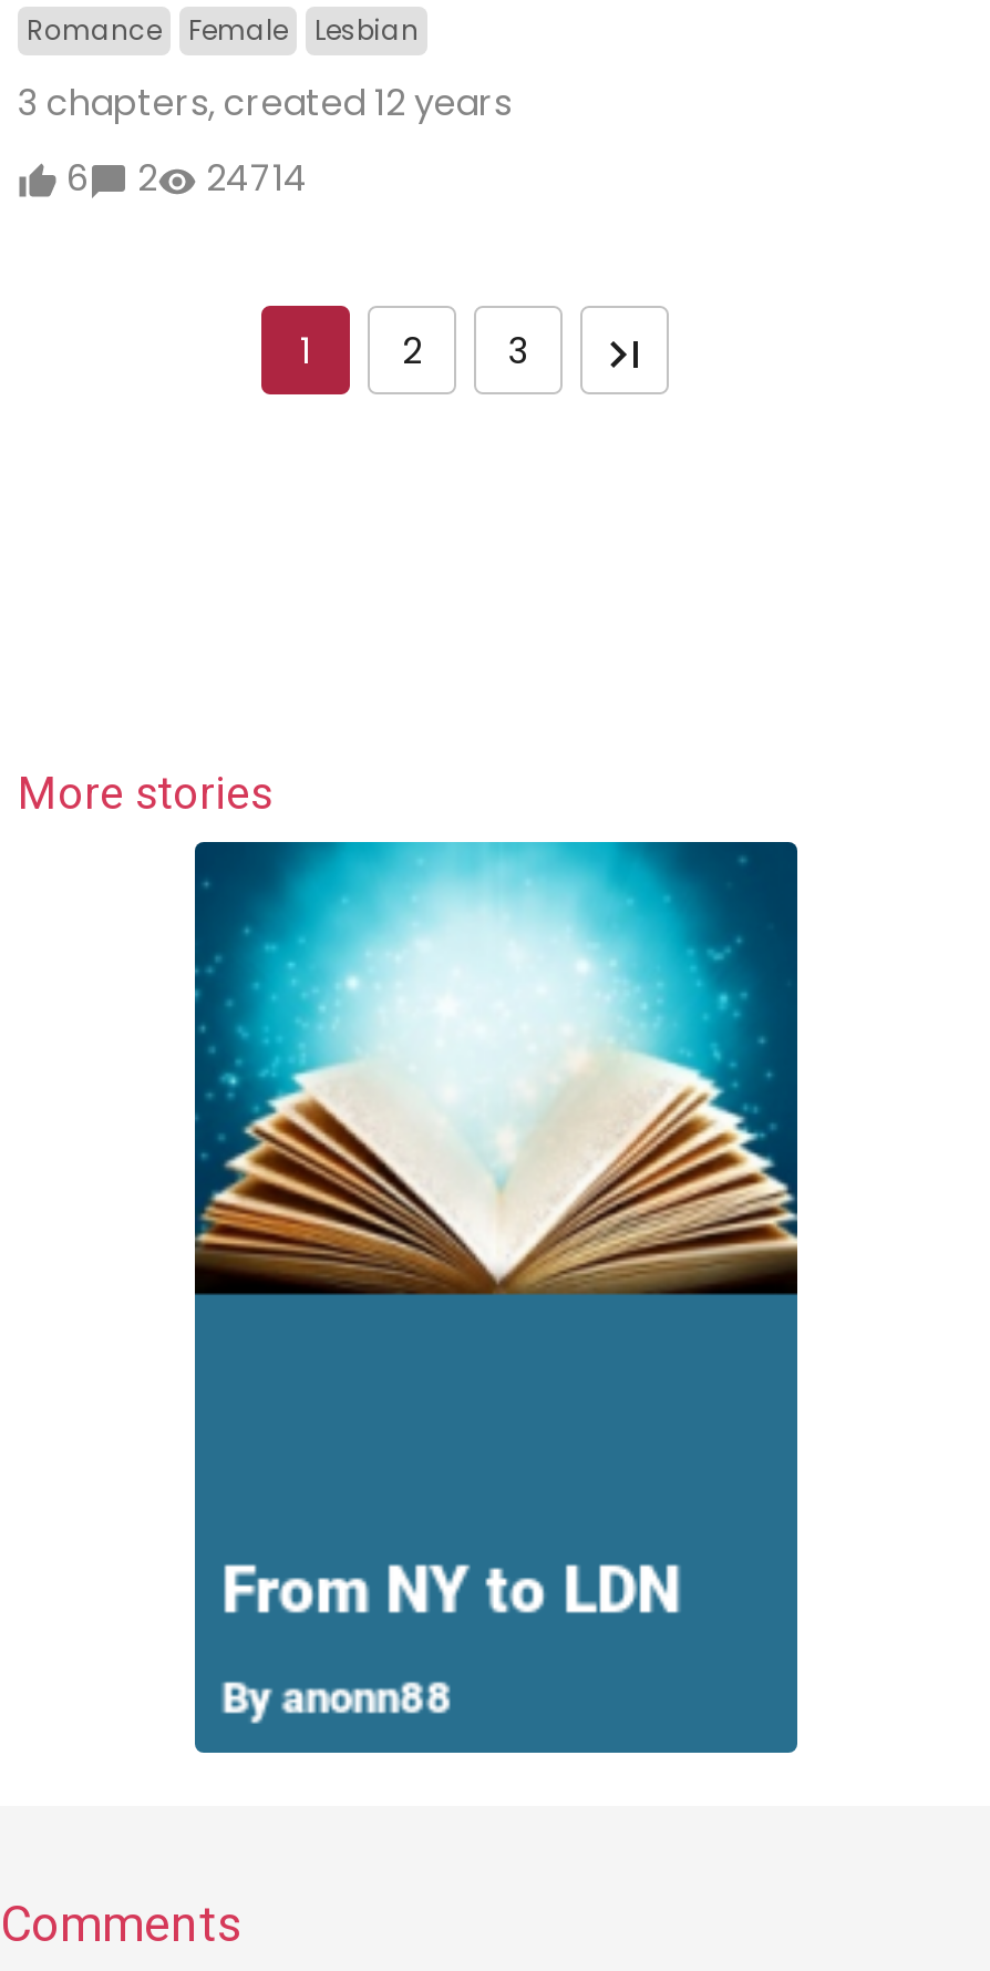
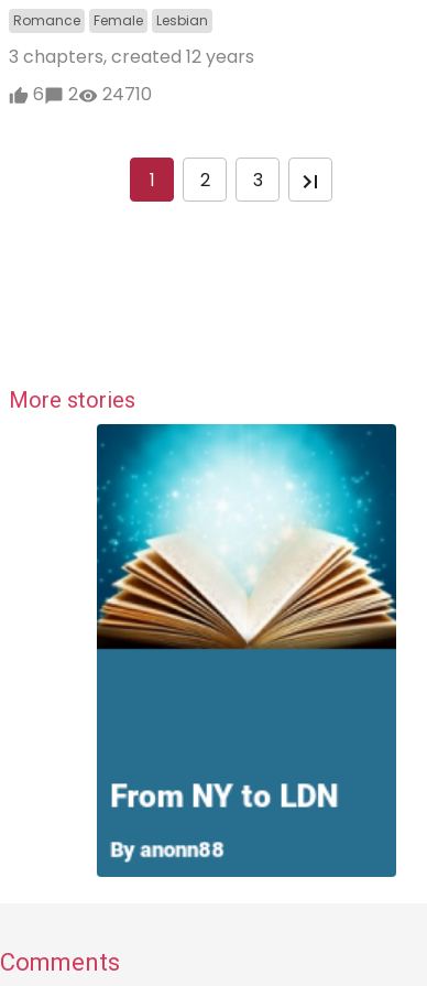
- 6 2 24714
+ 6 2 24710
